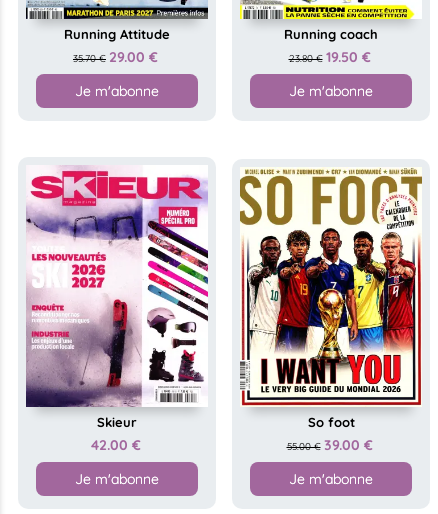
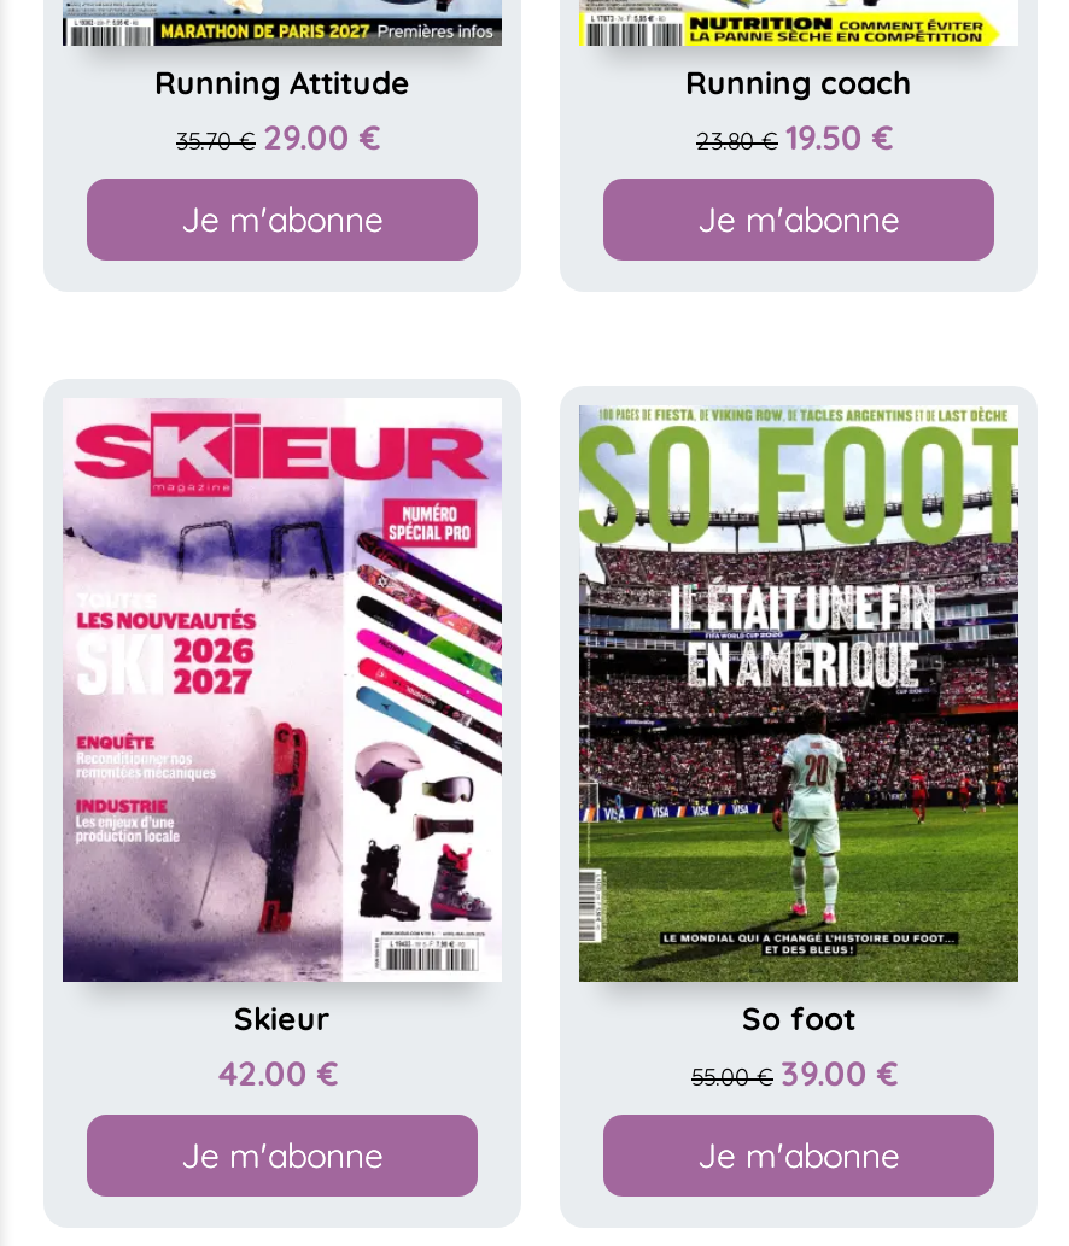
- [image]
+ [image]
